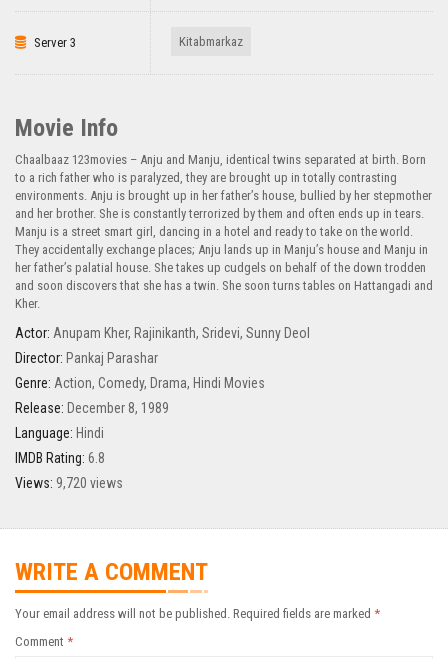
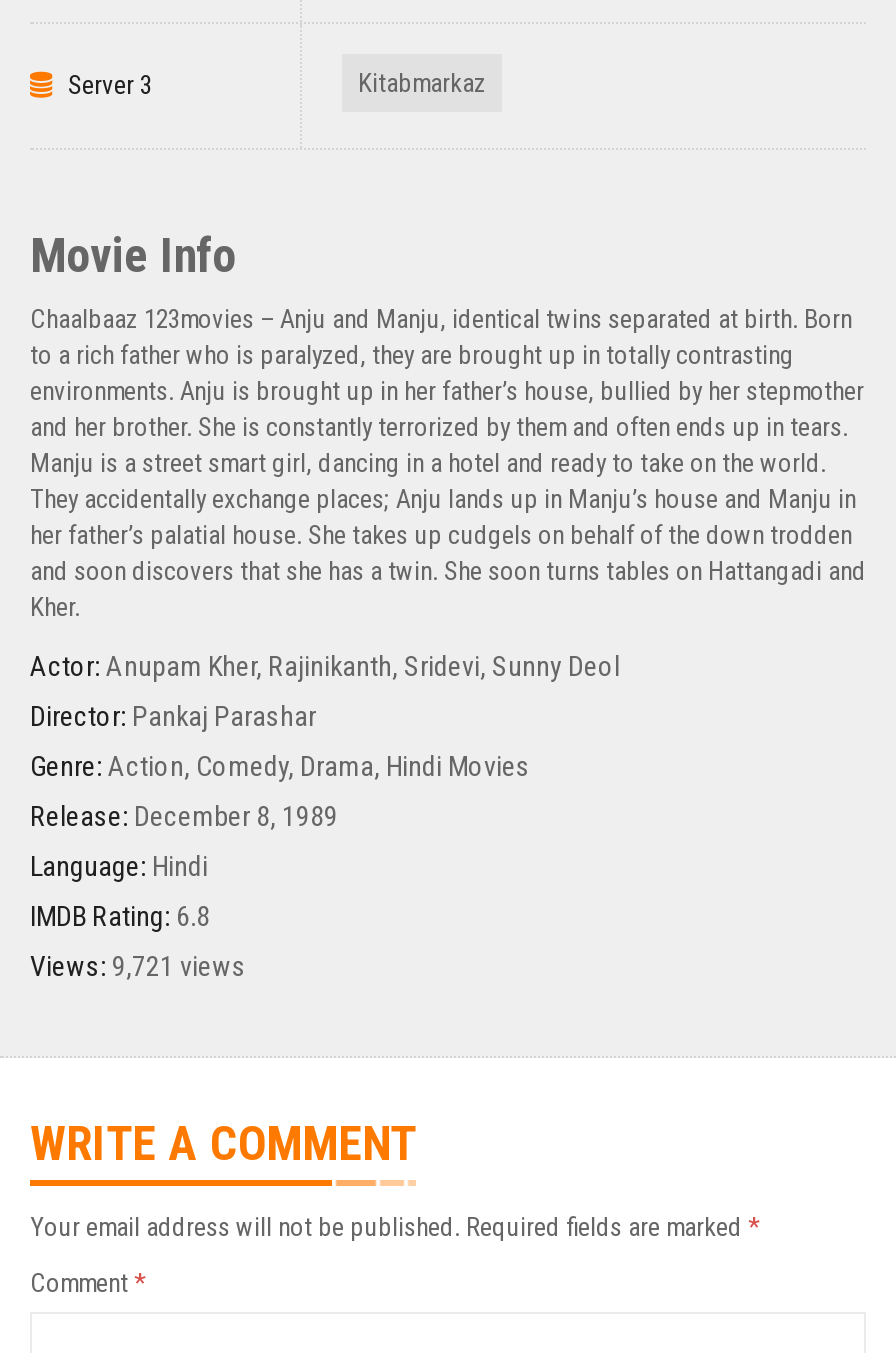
- Views: 9,720 views
+ Views: 9,721 views
